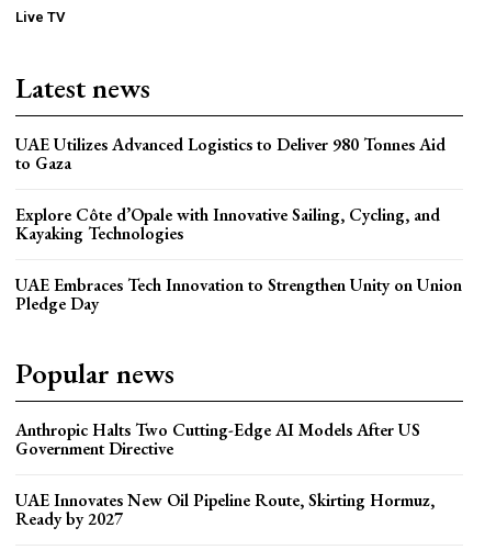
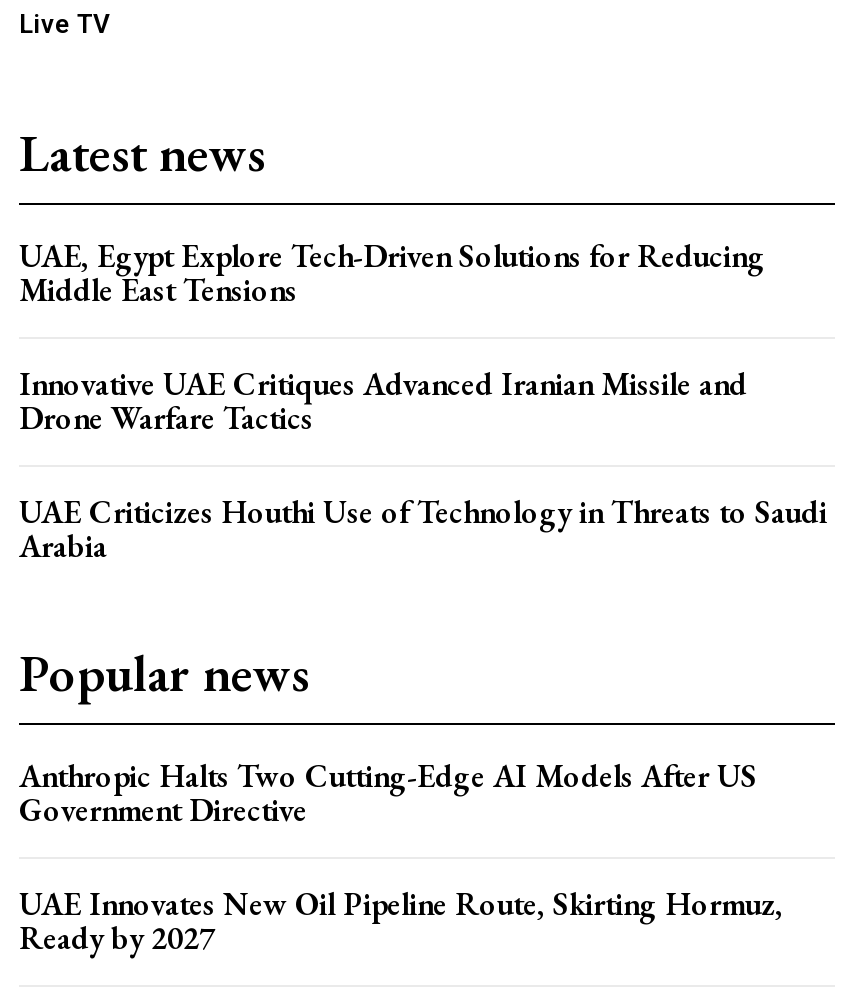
- UAE Utilizes Advanced Logistics to Deliver 980 Tonnes Aid
- to Gaza
+ UAE, Egypt Explore Tech-Driven Solutions for Reducing
+ Middle East Tensions

- Explore Côte d’Opale with Innovative Sailing, Cycling, and
- Kayaking Technologies
+ Innovative UAE Critiques Advanced Iranian Missile and
+ Drone Warfare Tactics

- UAE Embraces Tech Innovation to Strengthen Unity on Union
- Pledge Day
+ UAE Criticizes Houthi Use of Technology in Threats to Saudi
+ Arabia
